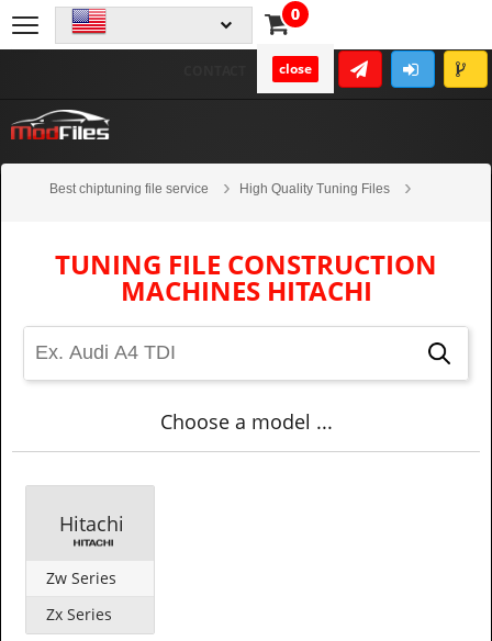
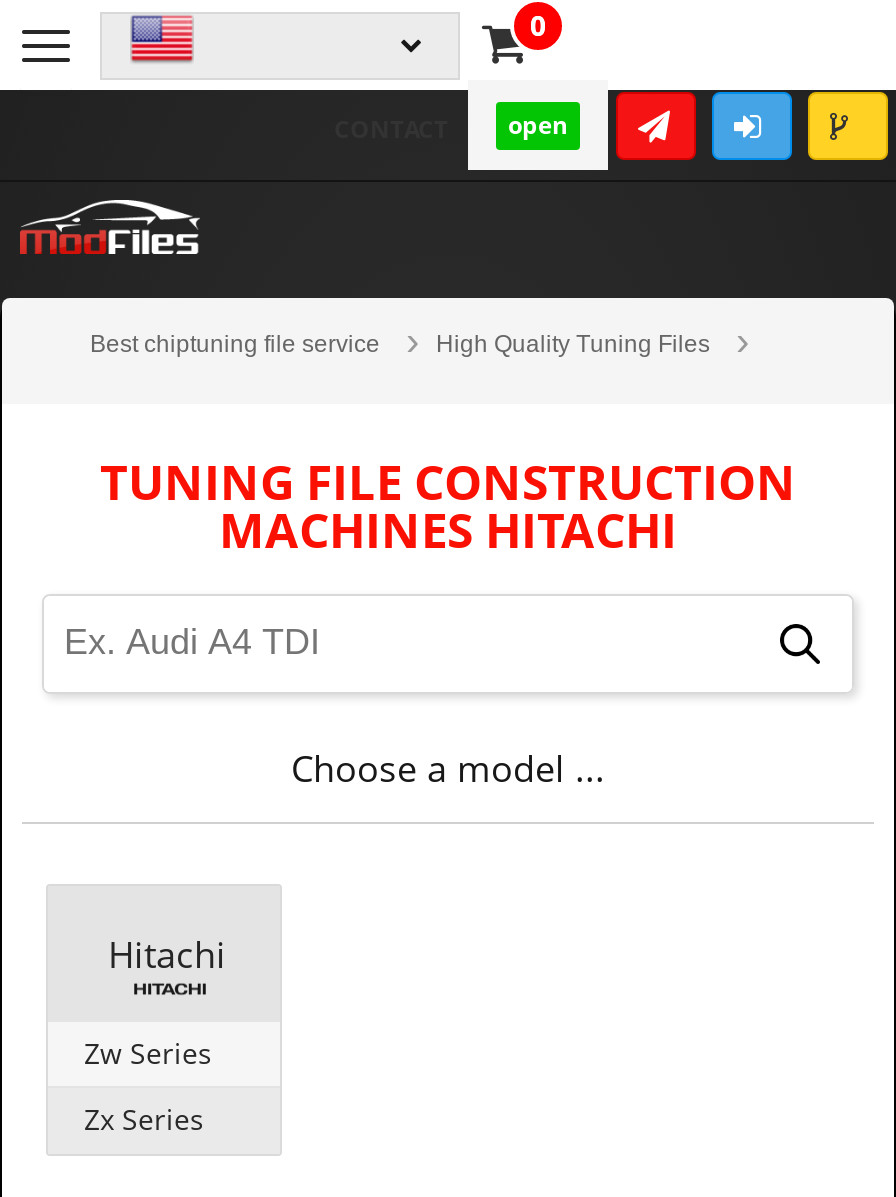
- close
+ open
